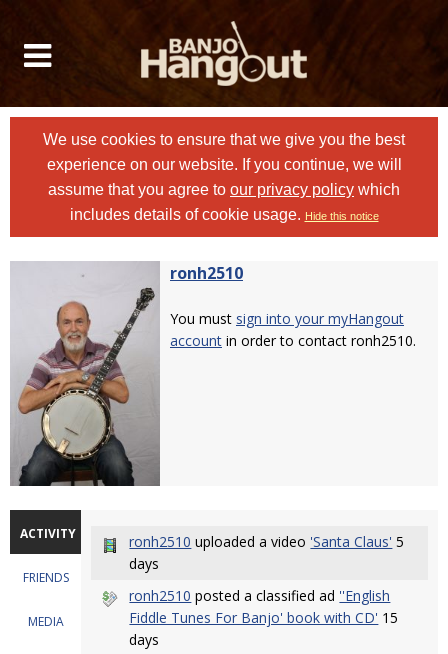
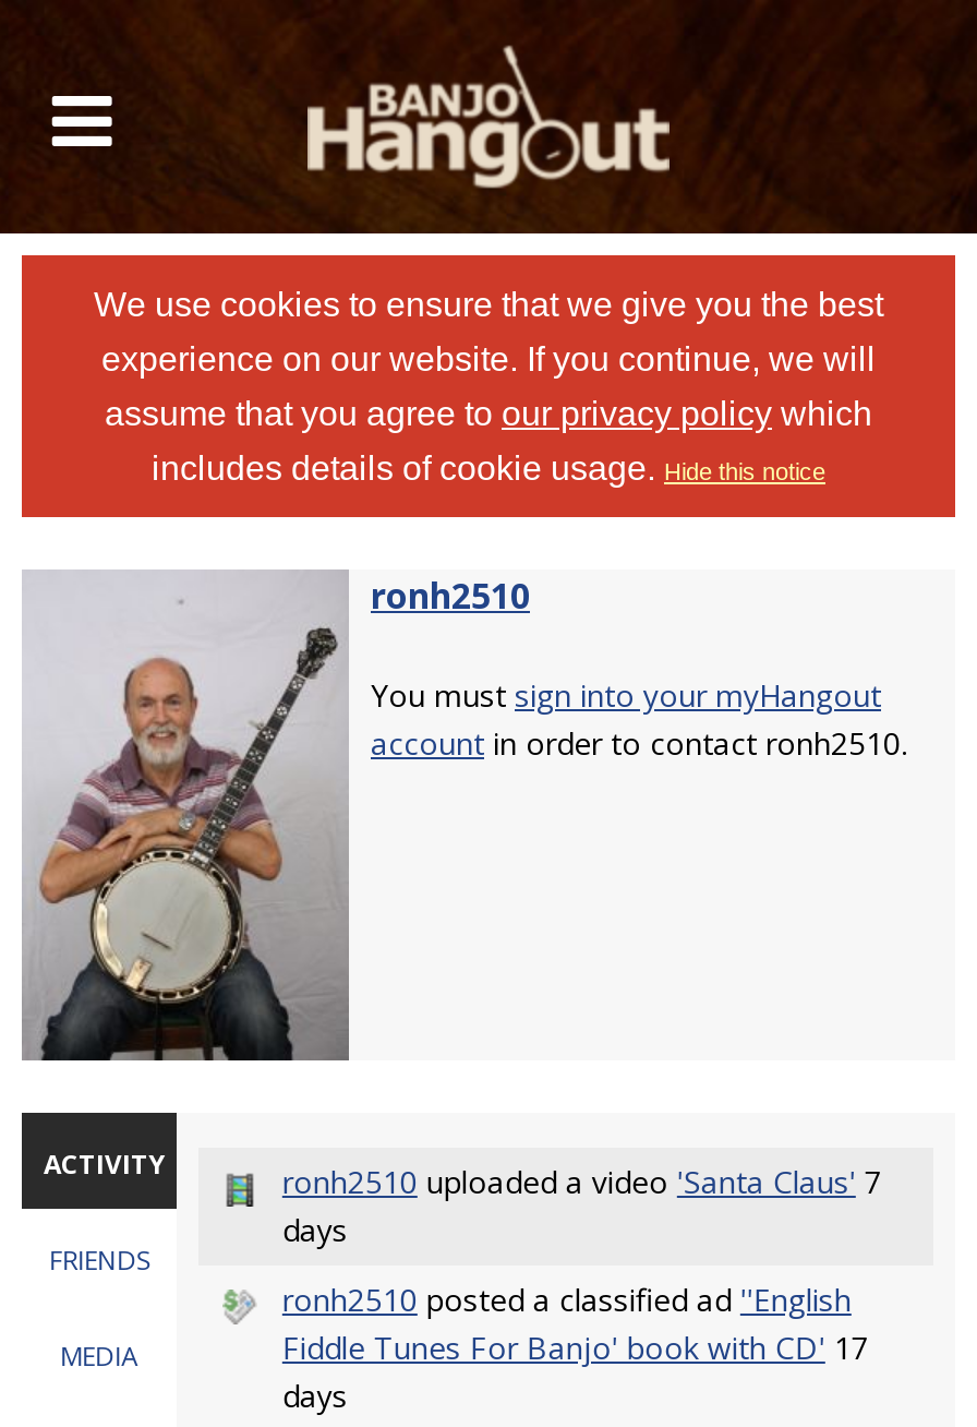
- ronh2510 uploaded a video 'Santa Claus' 5
+ ronh2510 uploaded a video 'Santa Claus' 7

- Fiddle Tunes For Banjo' book with CD' 15
+ Fiddle Tunes For Banjo' book with CD' 17
